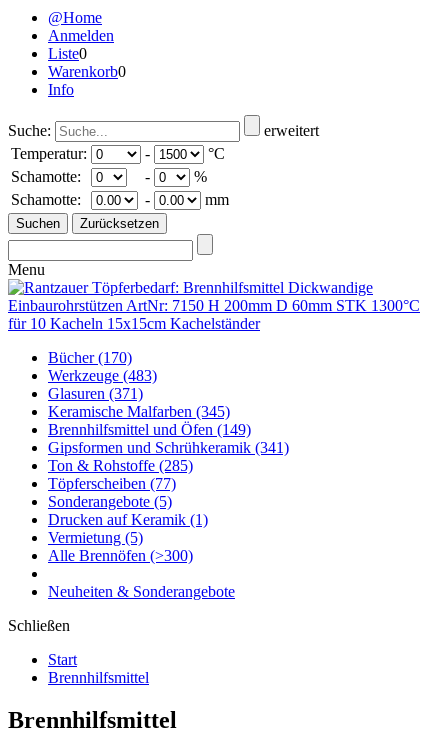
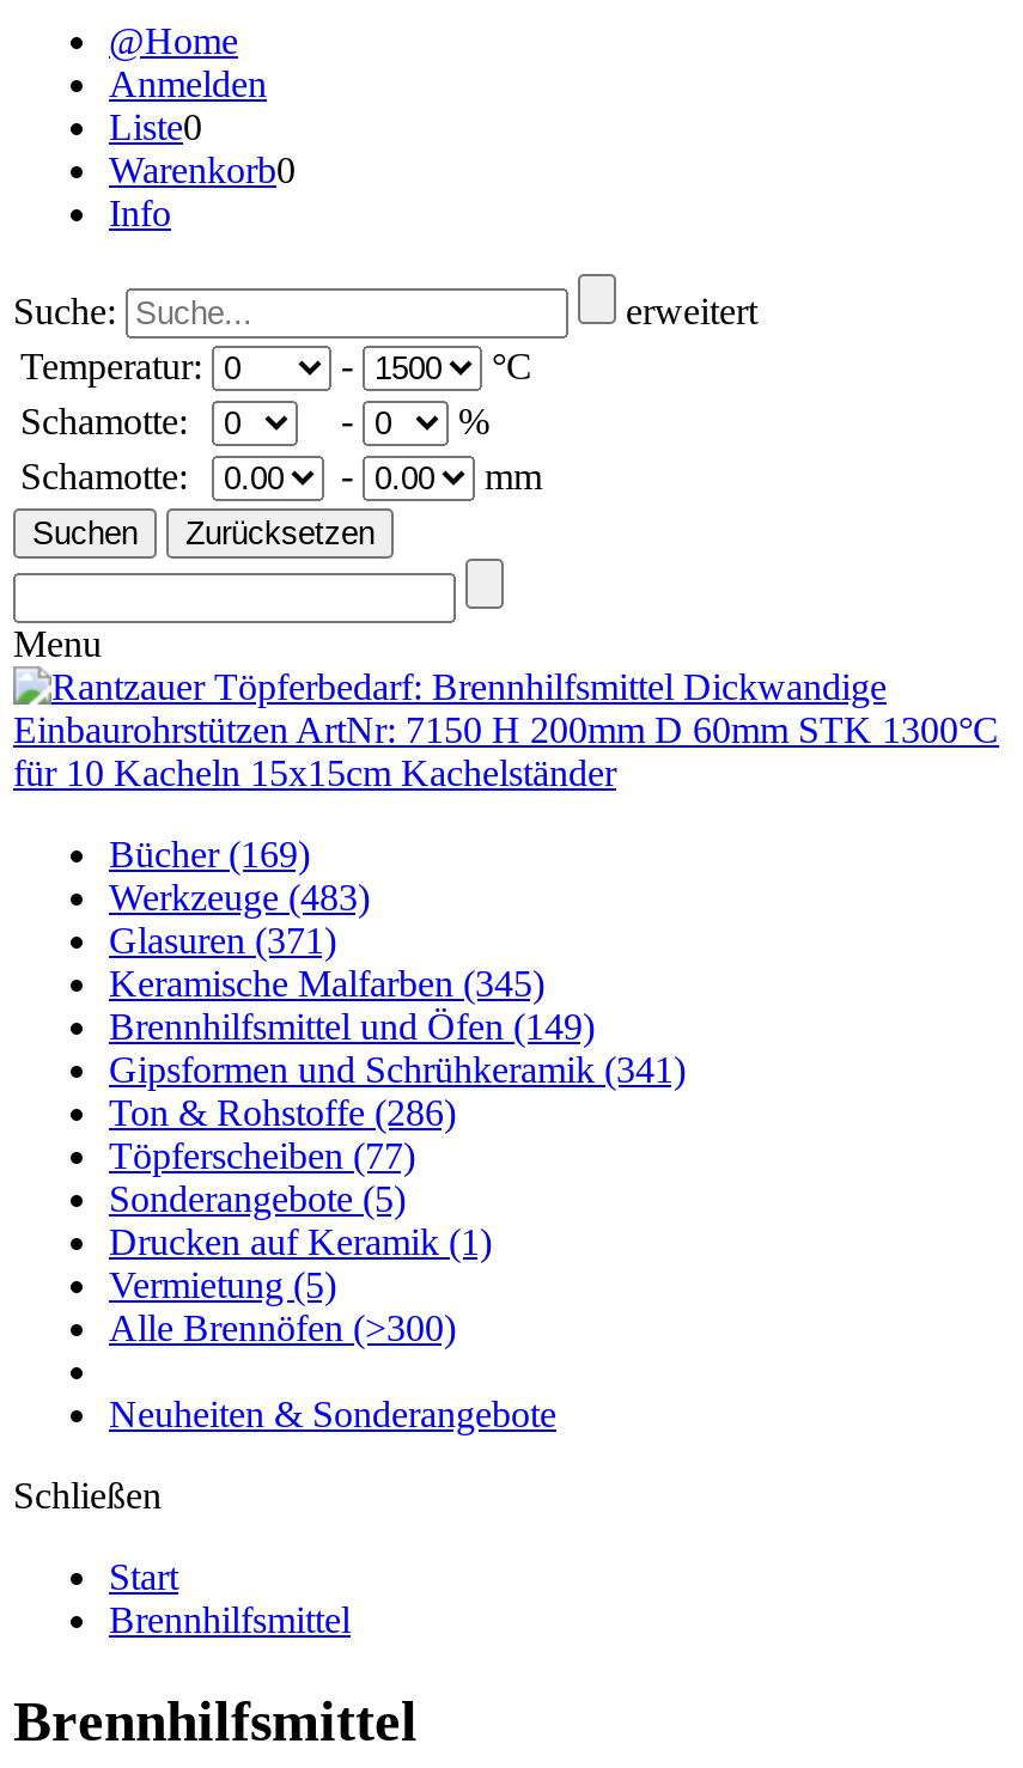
- Bücher (170)
+ Bücher (169)

- Ton & Rohstoffe (285)
+ Ton & Rohstoffe (286)
